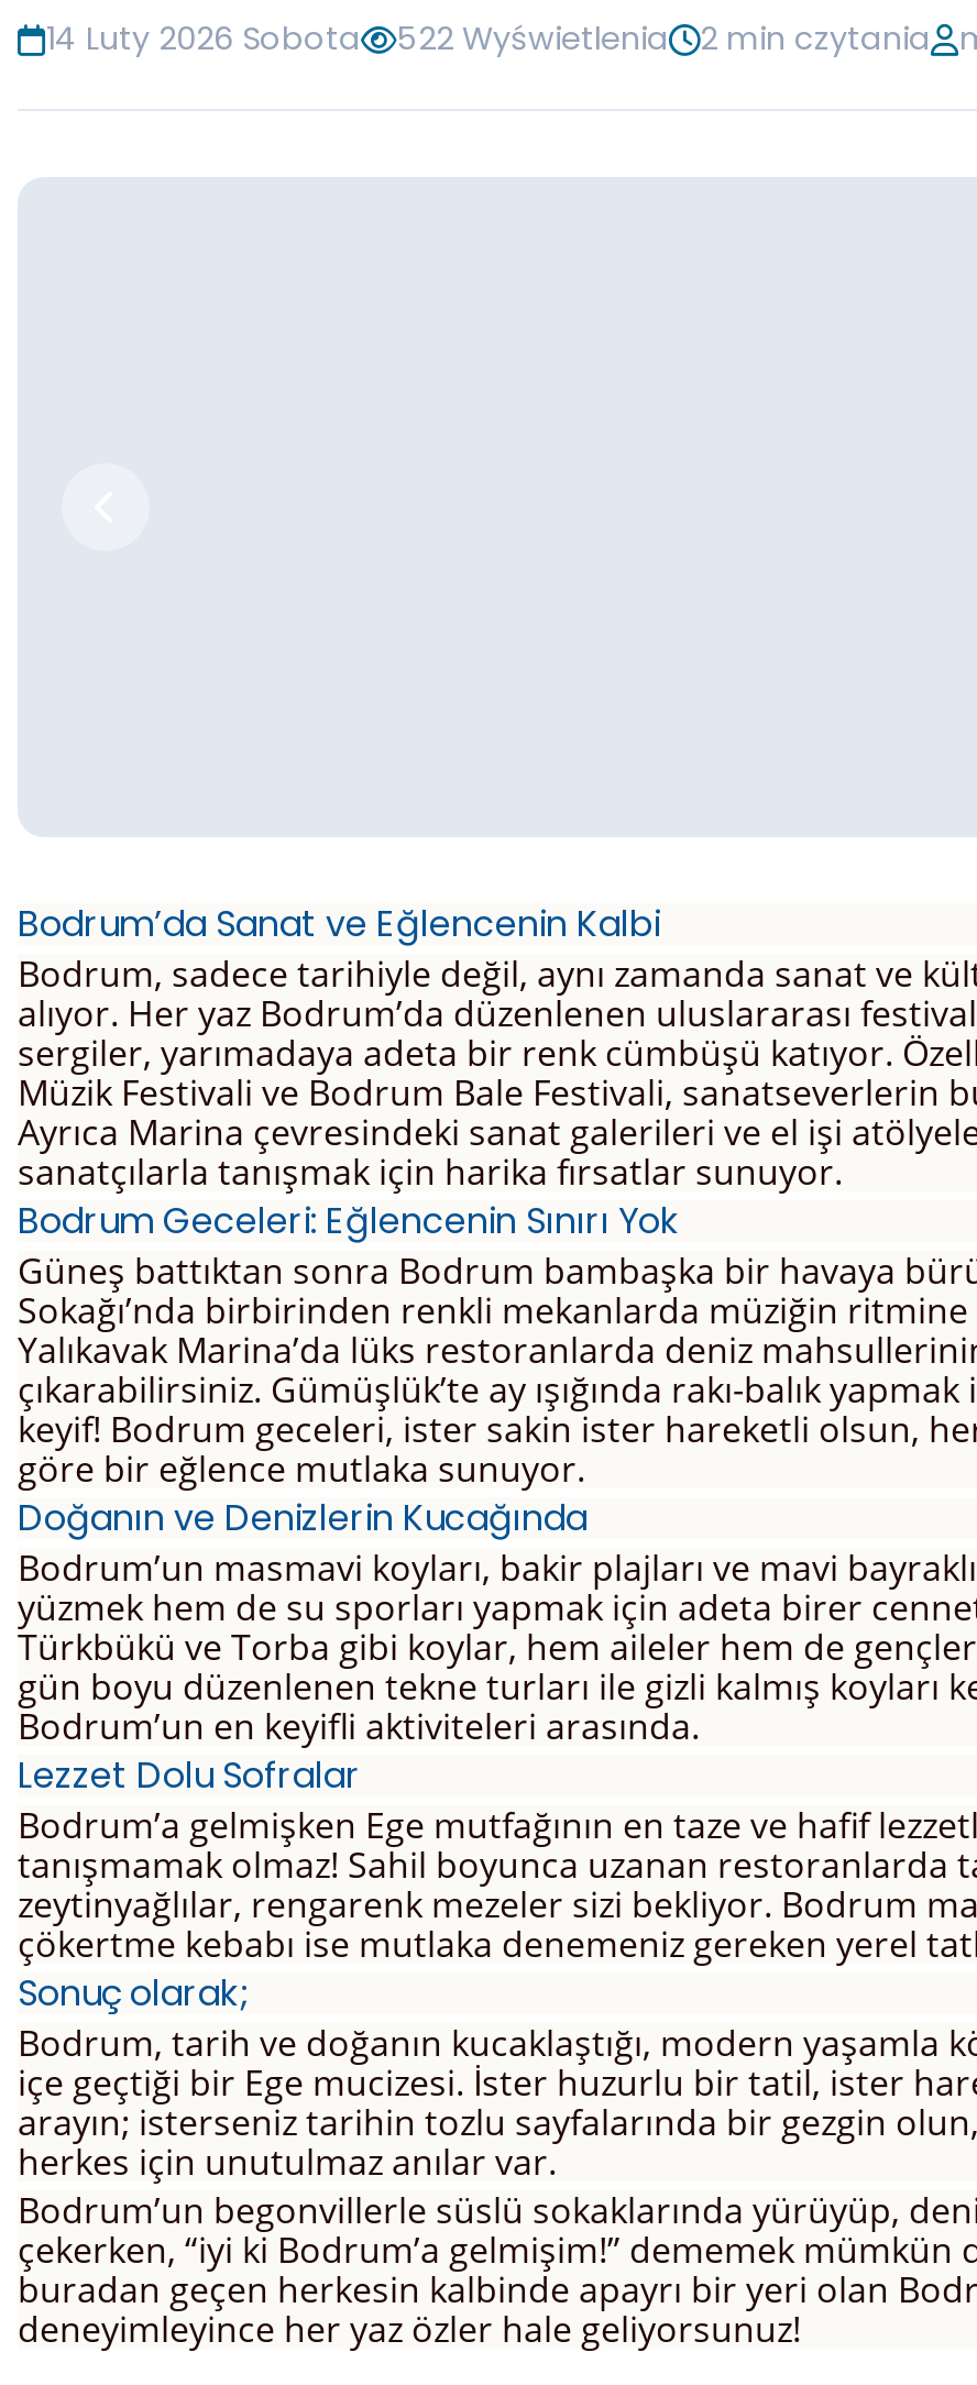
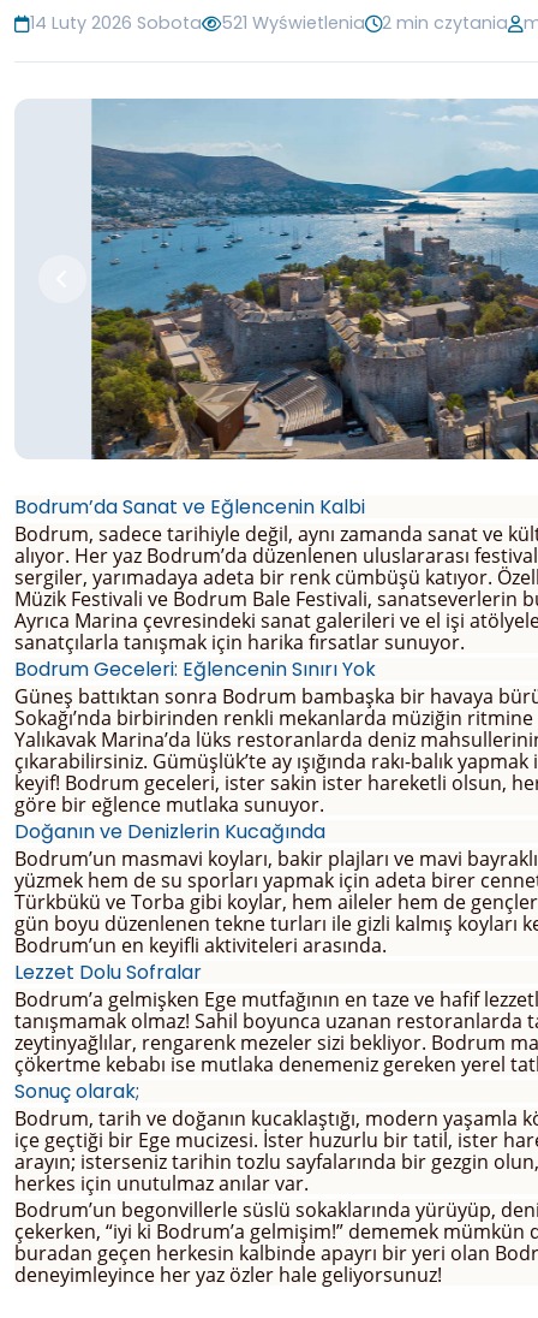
- 522 Wyświetlenia
+ 521 Wyświetlenia

+ [image]
